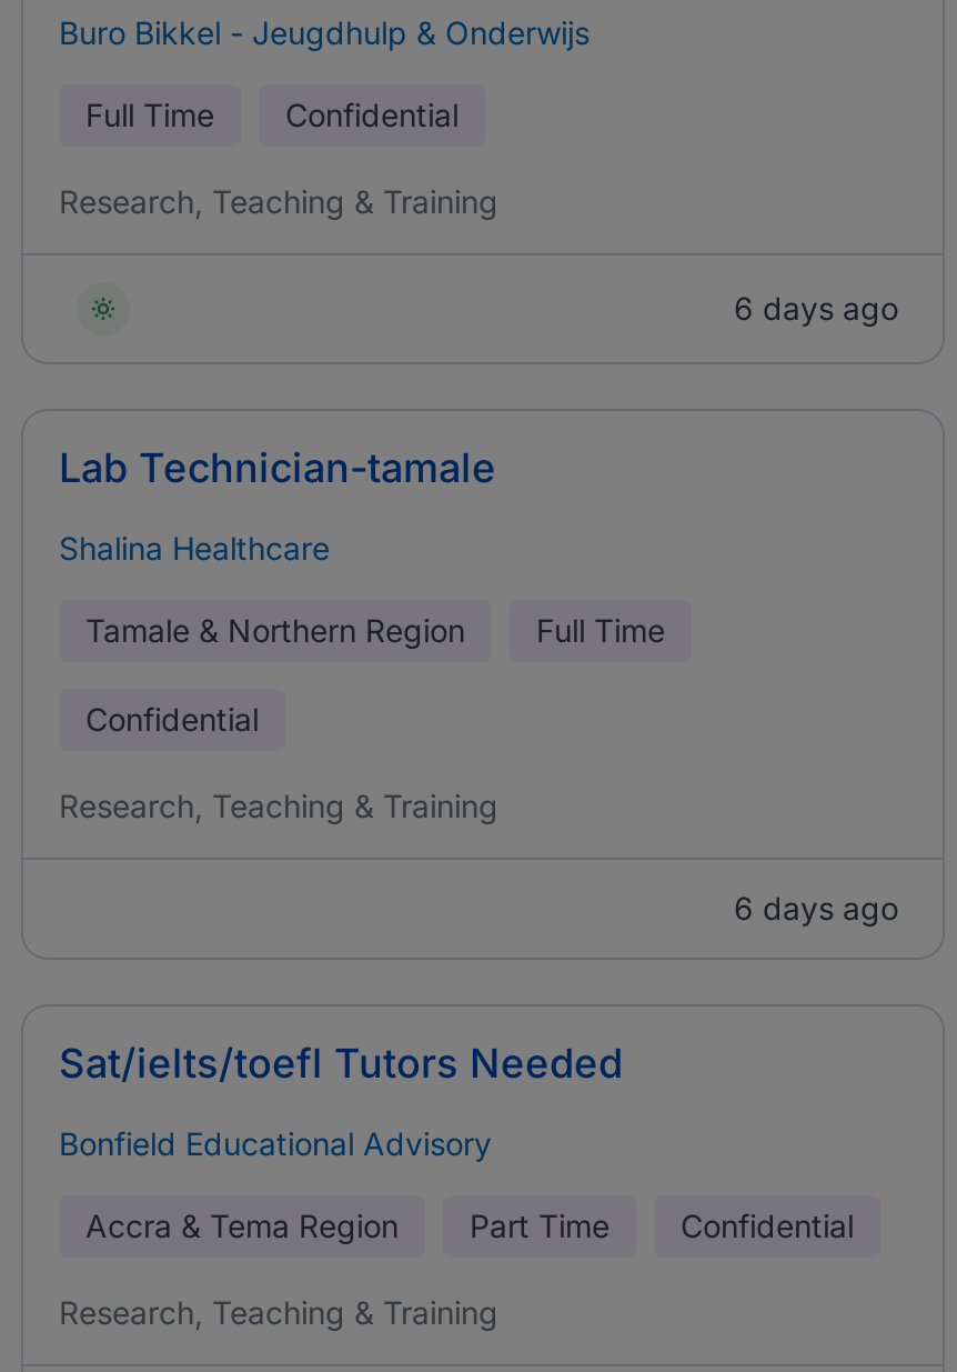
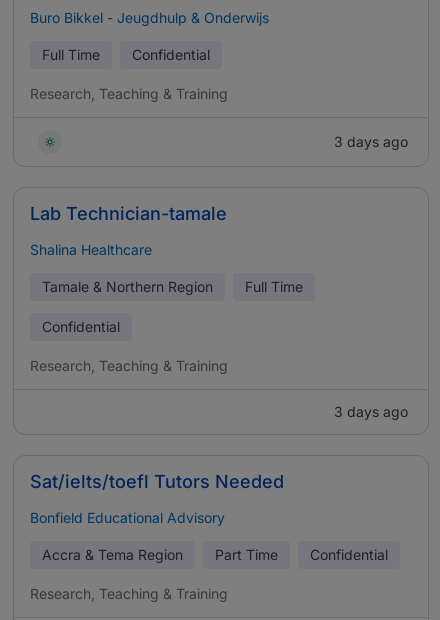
- 6 days ago
+ 3 days ago

- 6 days ago
+ 3 days ago
